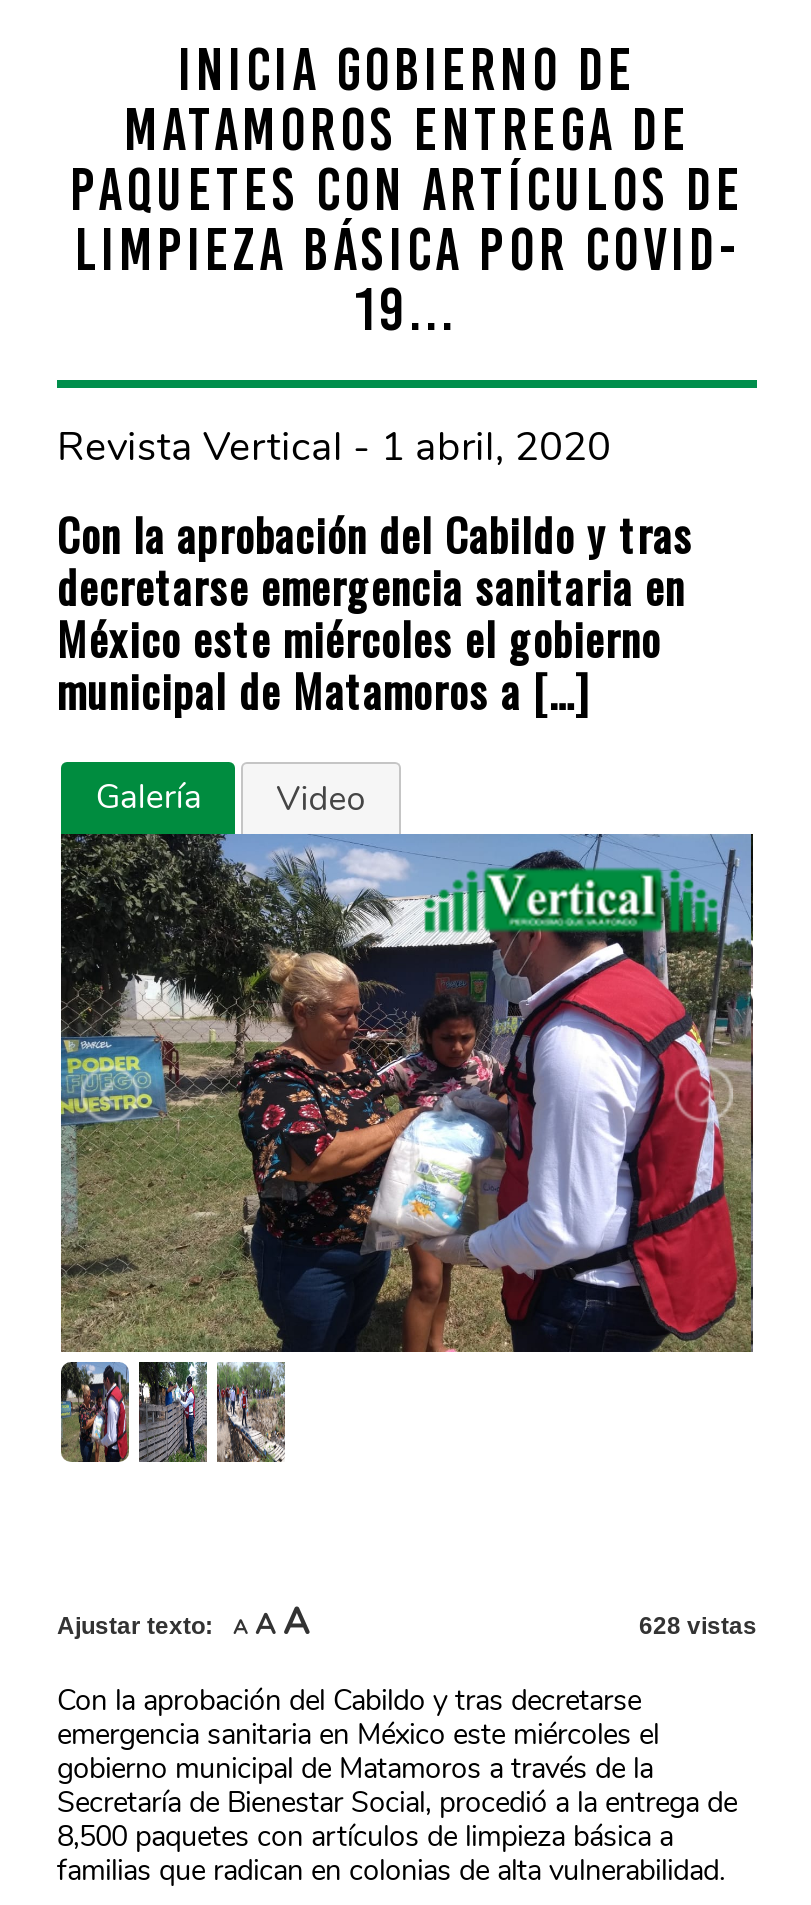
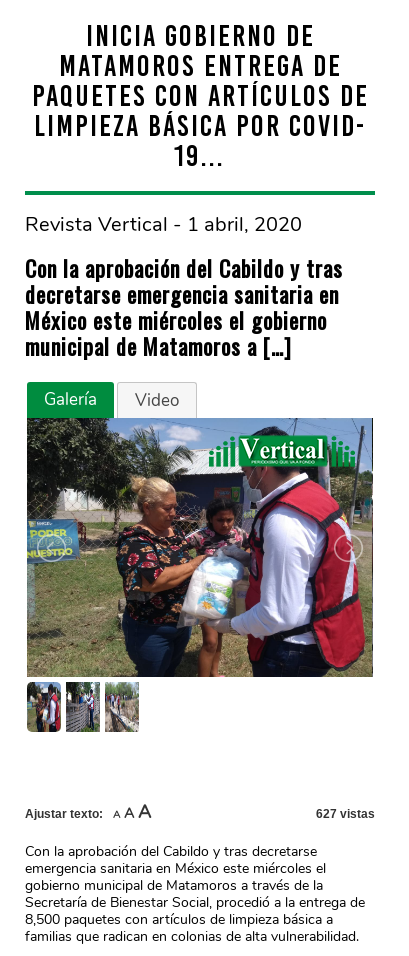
- 628 vistas
+ 627 vistas
